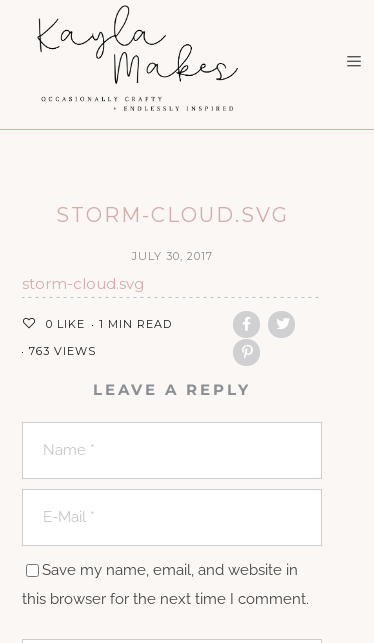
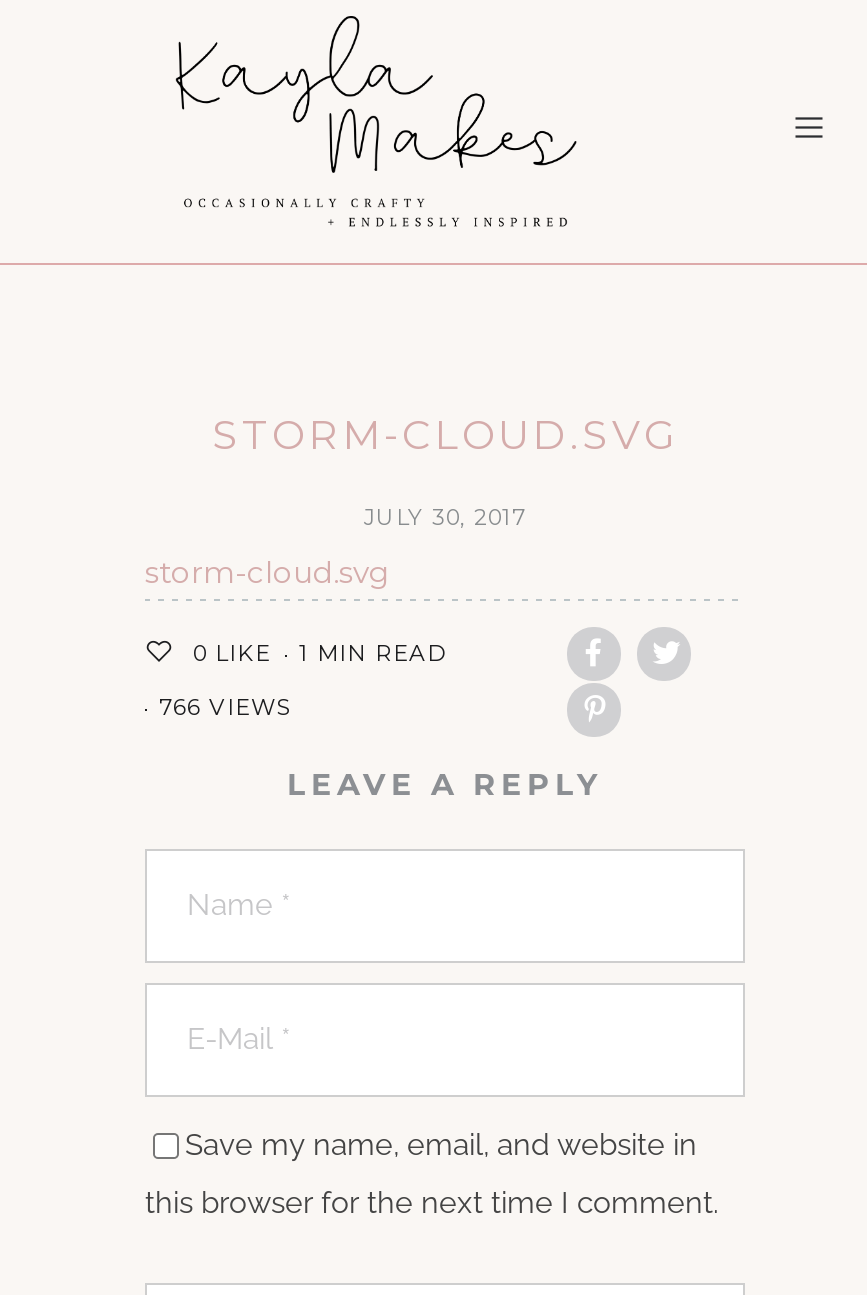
- 763 VIEWS
+ 766 VIEWS
